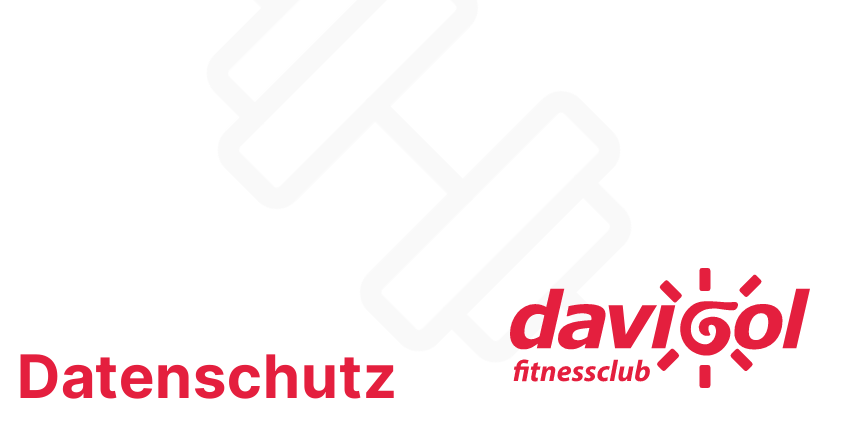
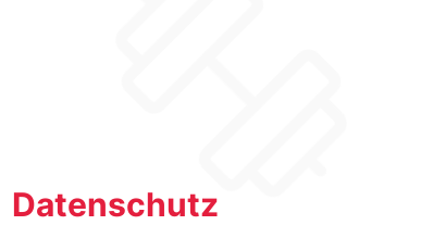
- [image]
